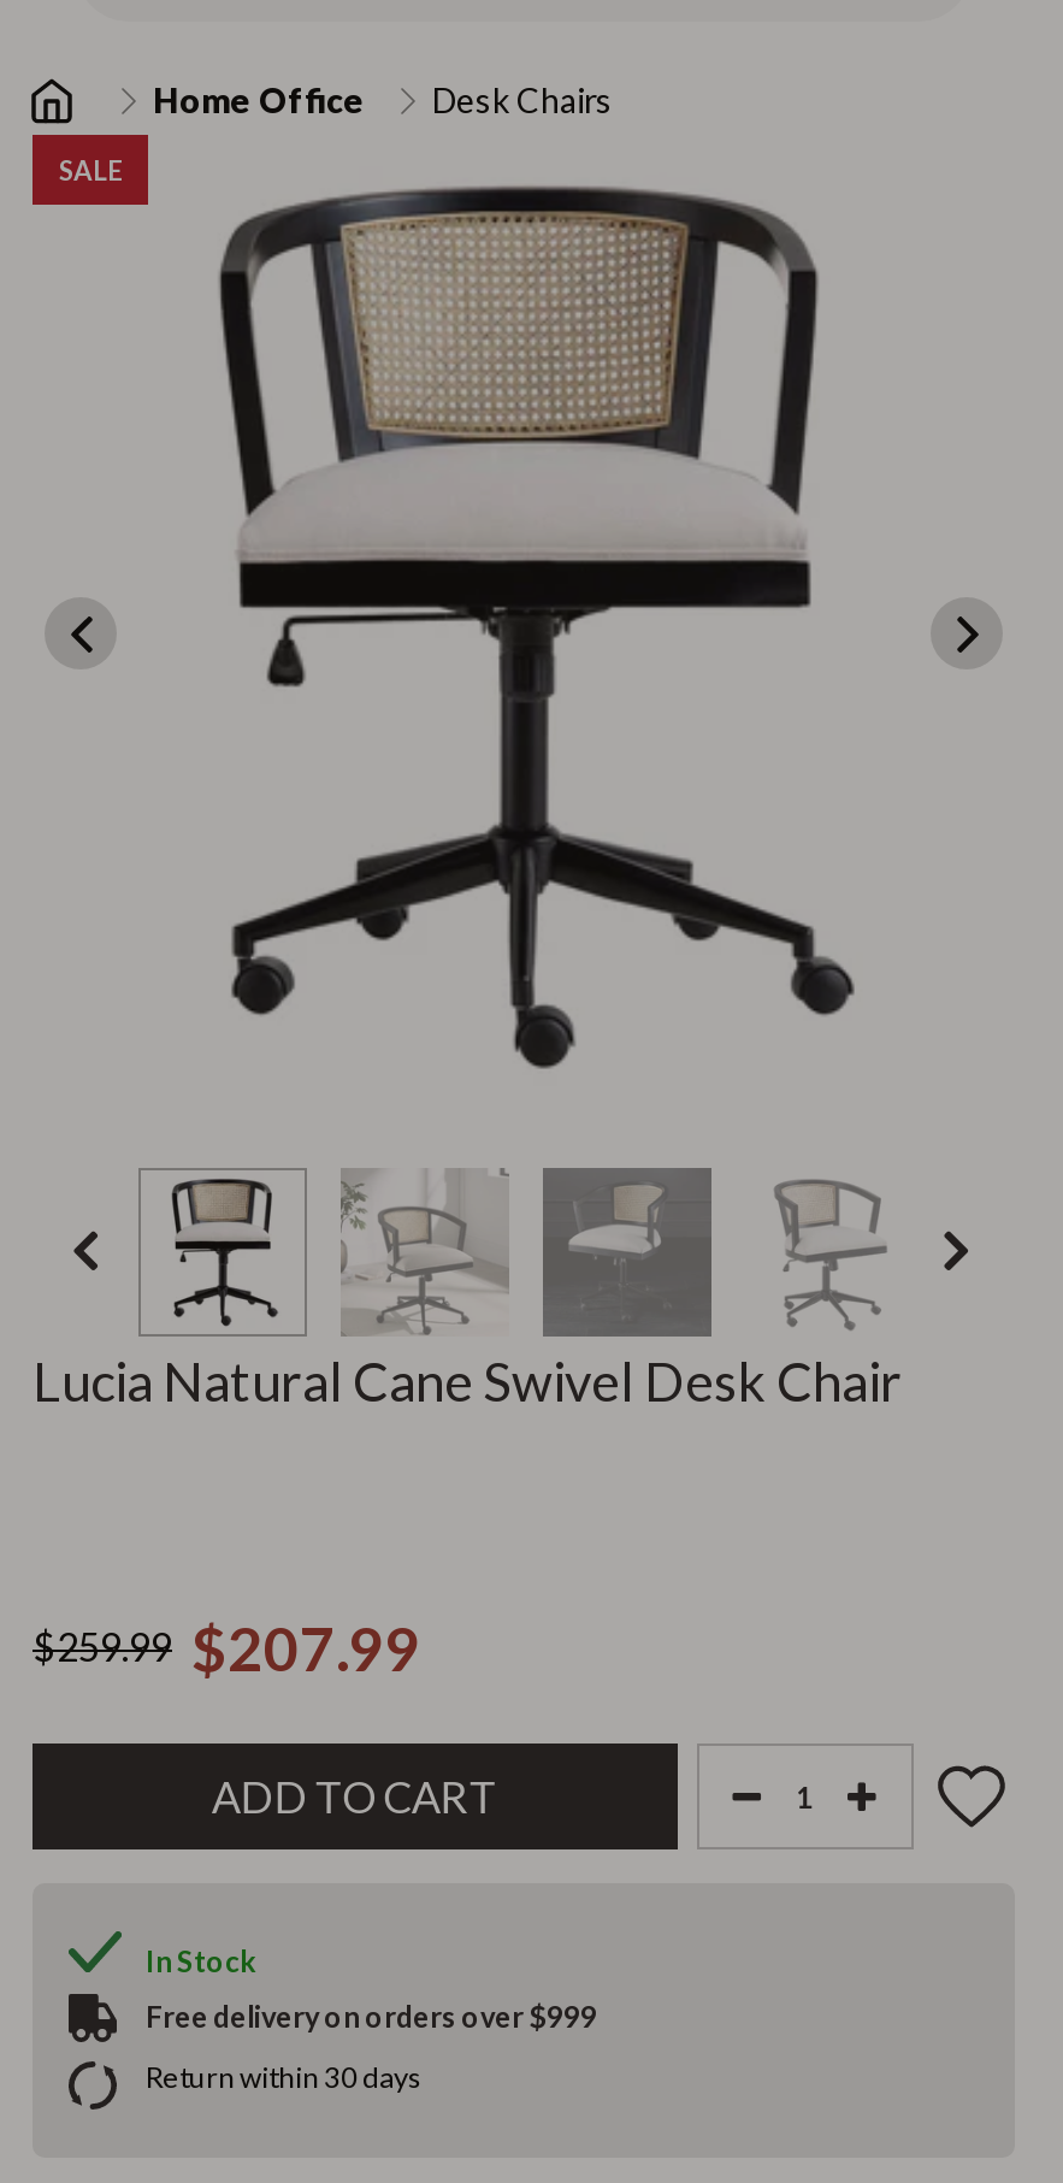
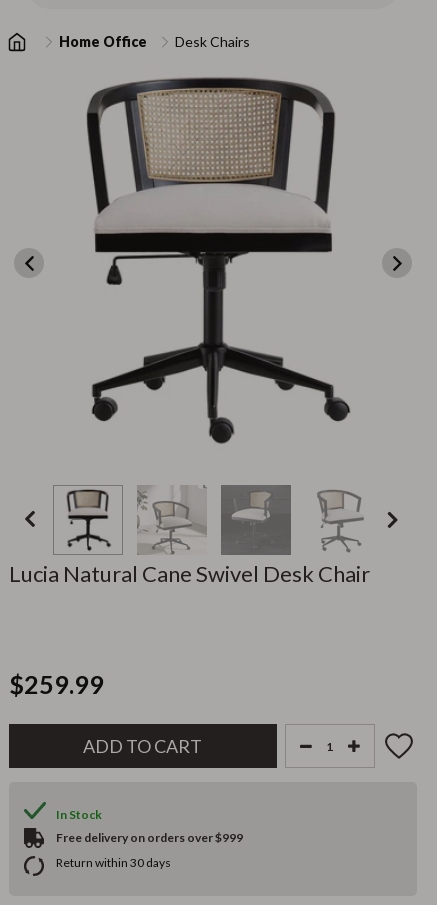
- SALE

- $259.99 $207.99
+ $259.99
